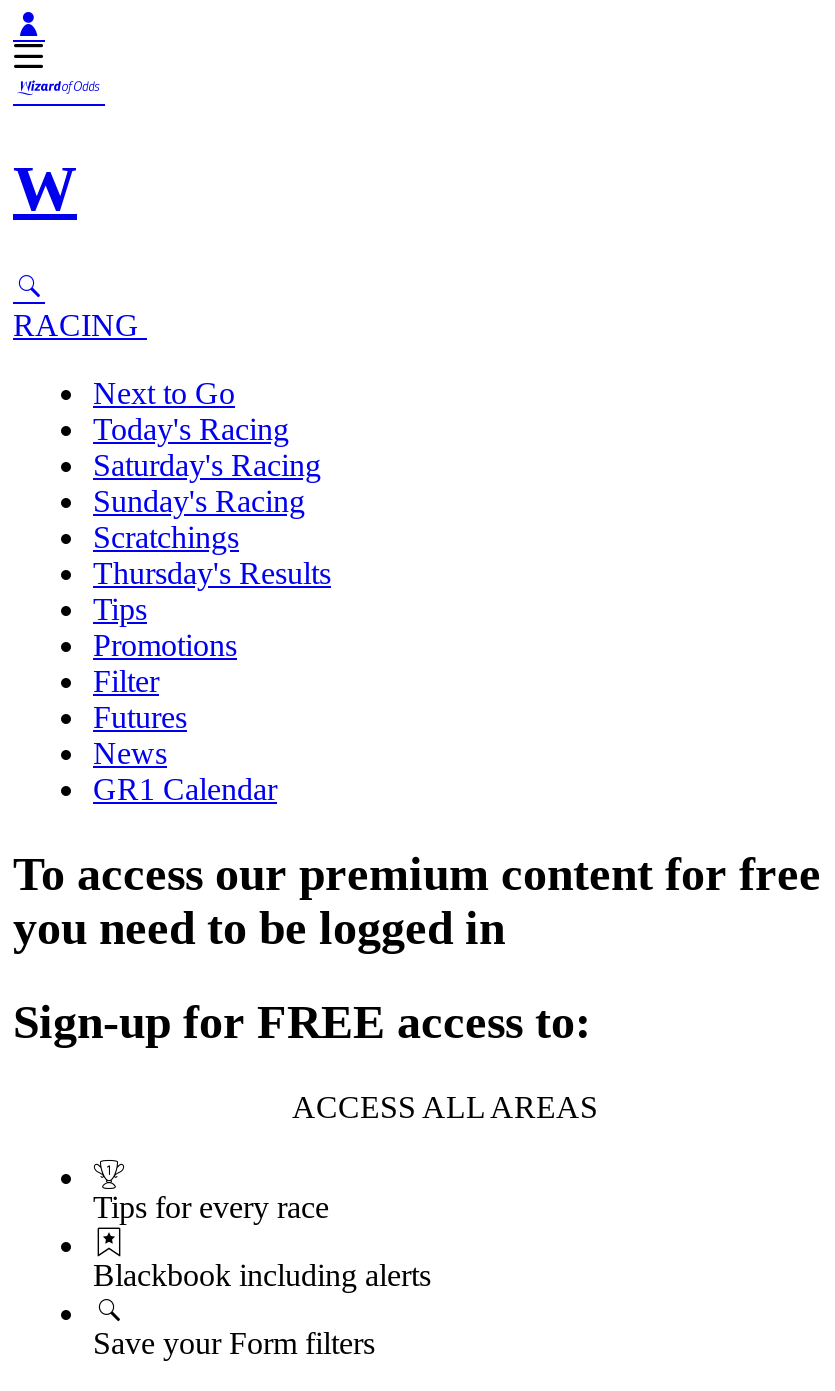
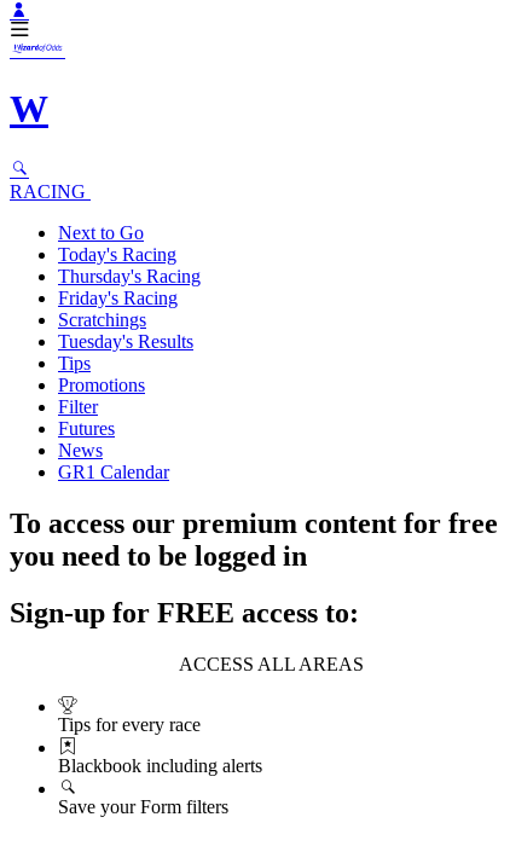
- Saturday's Racing
+ Thursday's Racing

- Sunday's Racing
+ Friday's Racing

- Thursday's Results
+ Tuesday's Results
